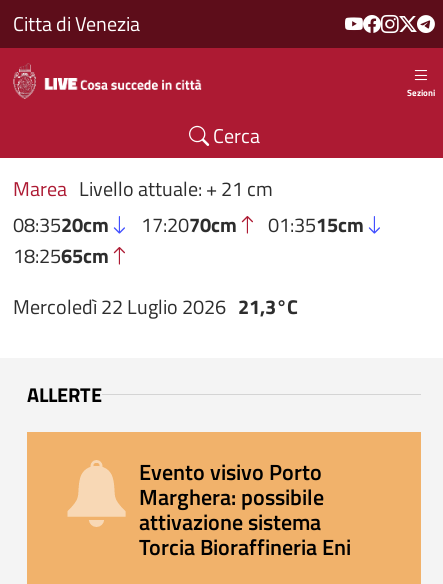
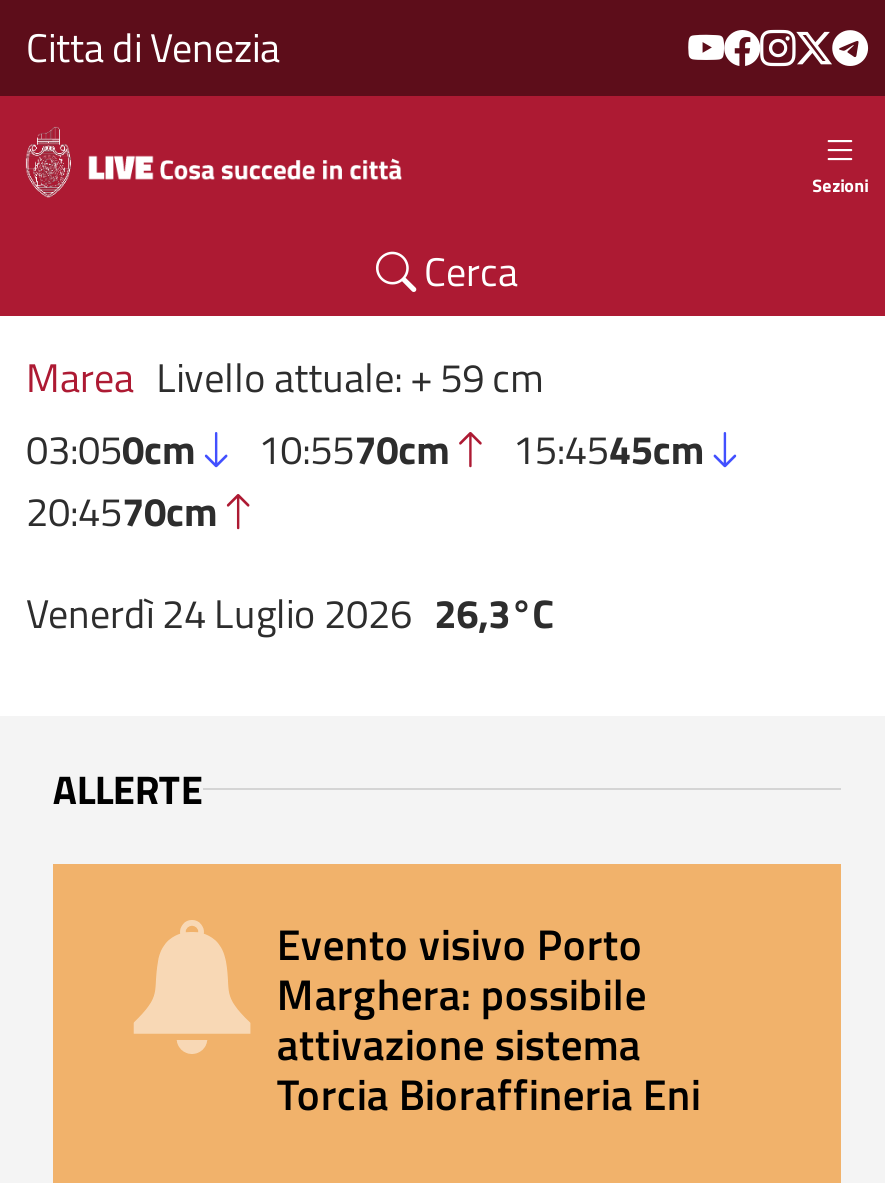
- Marea Livello attuale: + 21 cm
- 08:3520cm
- 17:2070cm
- 01:3515cm
- 18:2565cm
+ Marea Livello attuale: + 59 cm
+ 03:050cm
+ 10:5570cm
+ 15:4545cm
+ 20:4570cm

- Mercoledì 22 Luglio 2026 21,3°C
+ Venerdì 24 Luglio 2026 26,3°C
